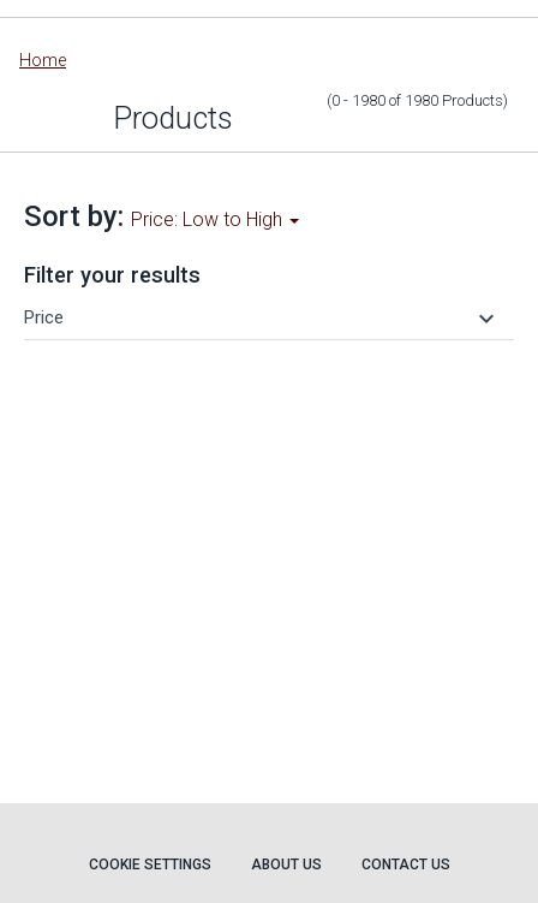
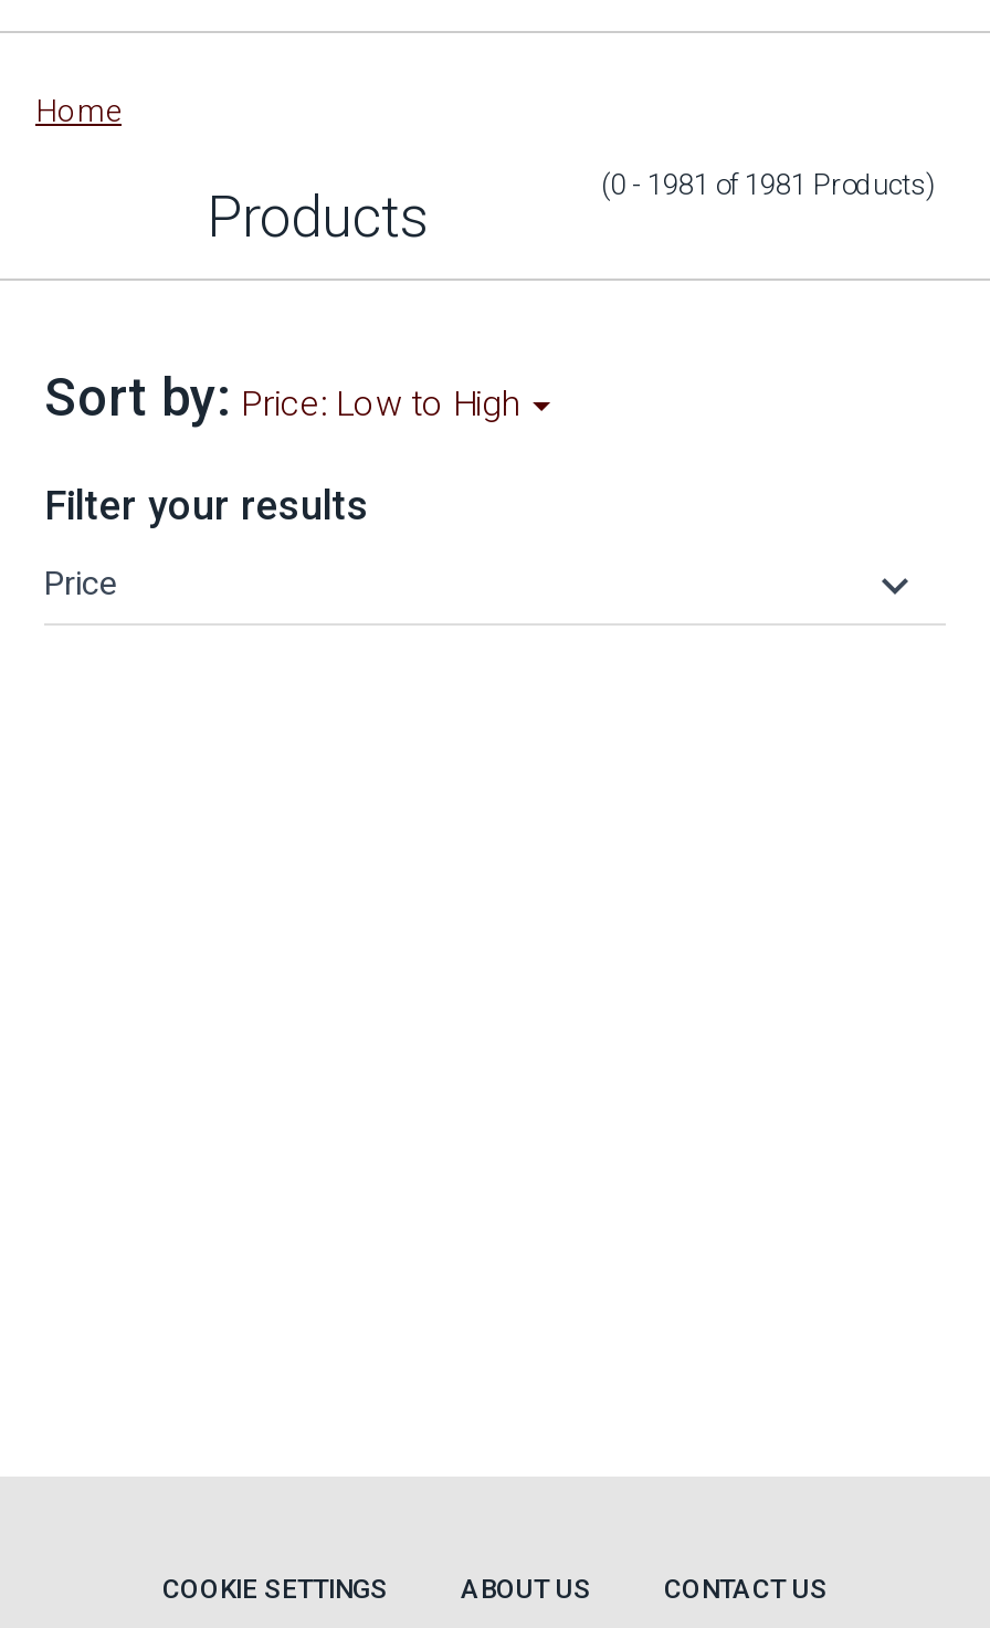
- (0 - 1980 of 1980 Products)
+ (0 - 1981 of 1981 Products)
